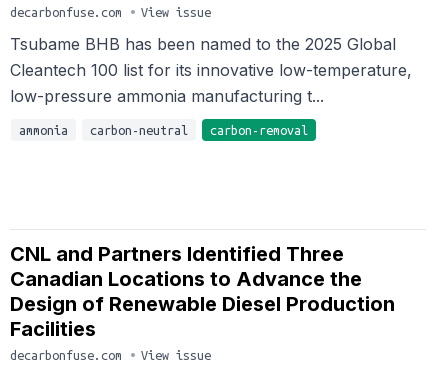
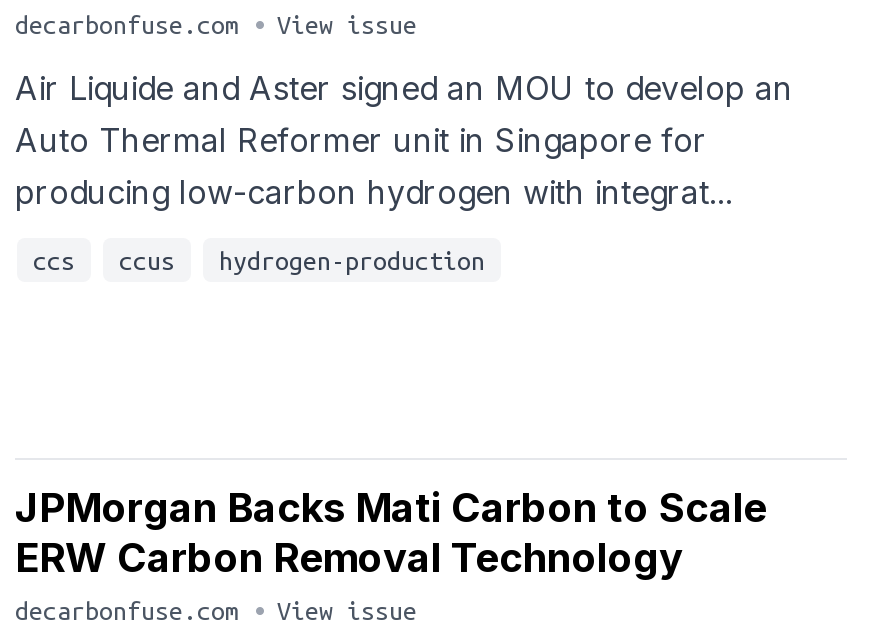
- Tsubame BHB has been named to the 2025 Global
- Cleantech 100 list for its innovative low-temperature,
- low-pressure ammonia manufacturing t...
+ Air Liquide and Aster signed an MOU to develop an
+ Auto Thermal Reformer unit in Singapore for
+ producing low-carbon hydrogen with integrat...

- ammonia
- carbon-neutral
- carbon-removal
+ ccs
+ ccus
+ hydrogen-production

- CNL and Partners Identified Three
- Canadian Locations to Advance the
- Design of Renewable Diesel Production
- Facilities
+ JPMorgan Backs Mati Carbon to Scale
+ ERW Carbon Removal Technology
